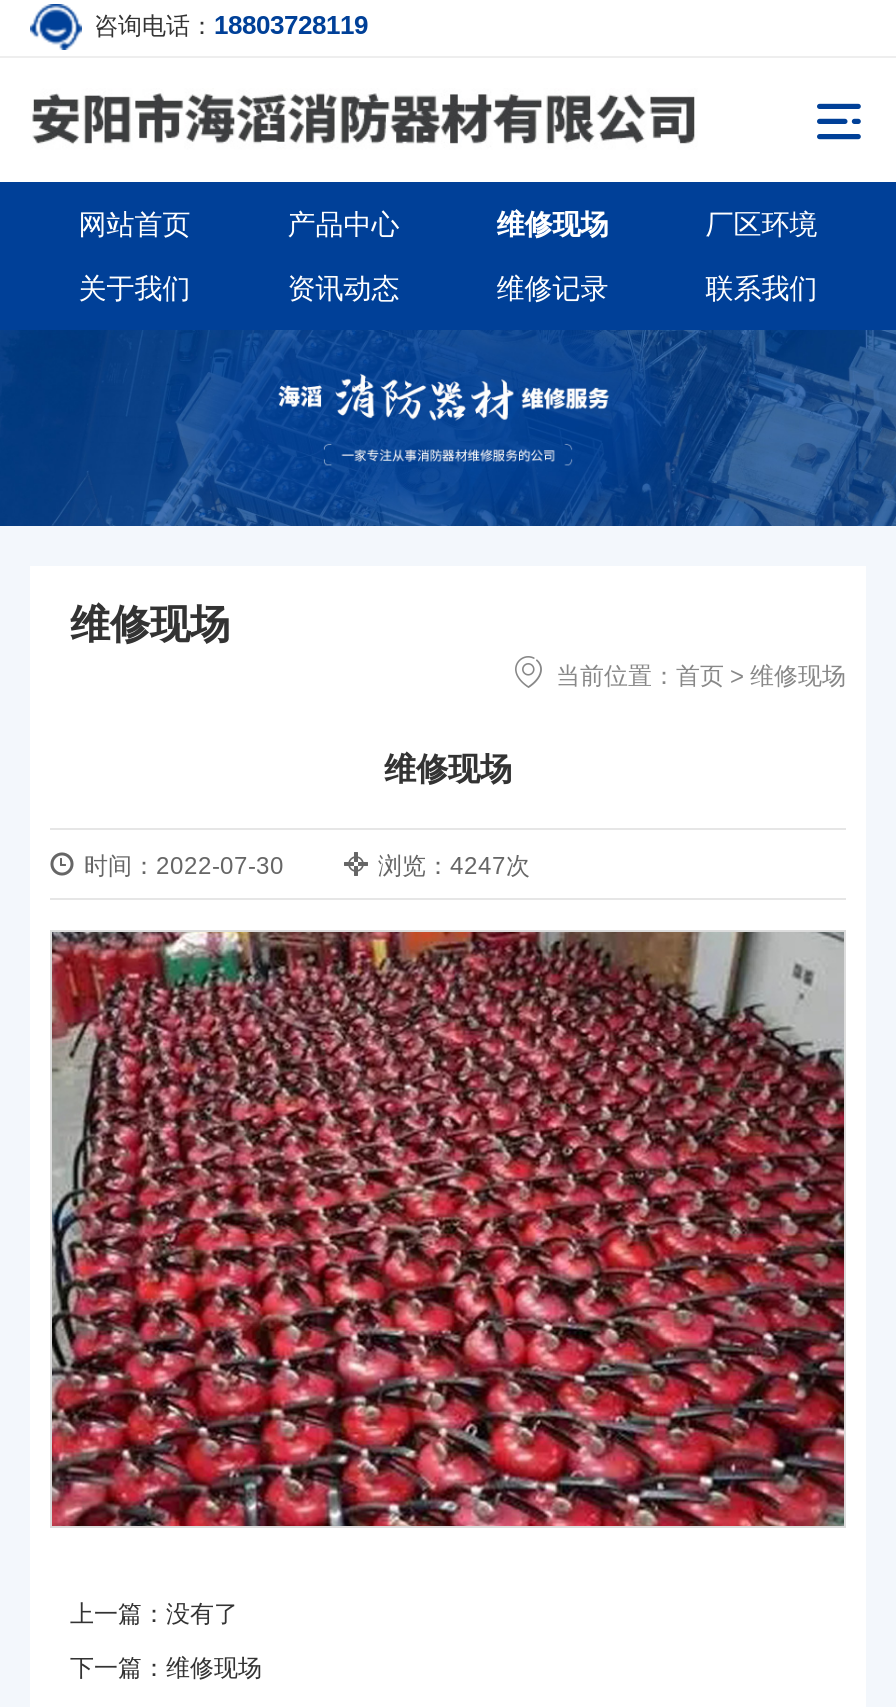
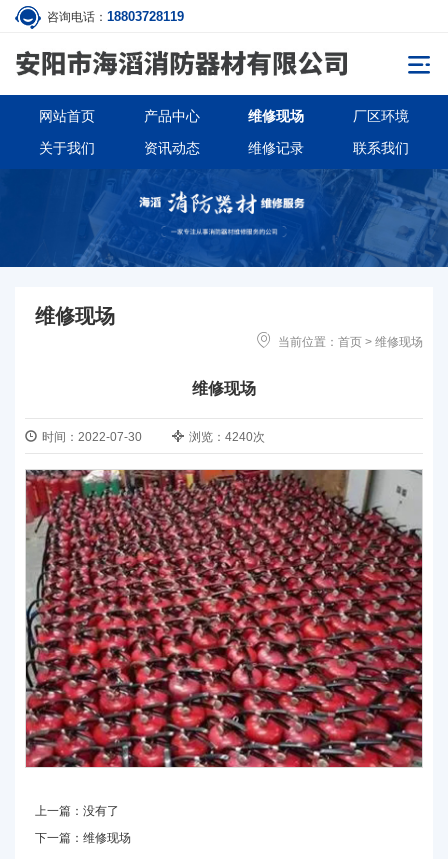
- 浏览：4247次
+ 浏览：4240次
